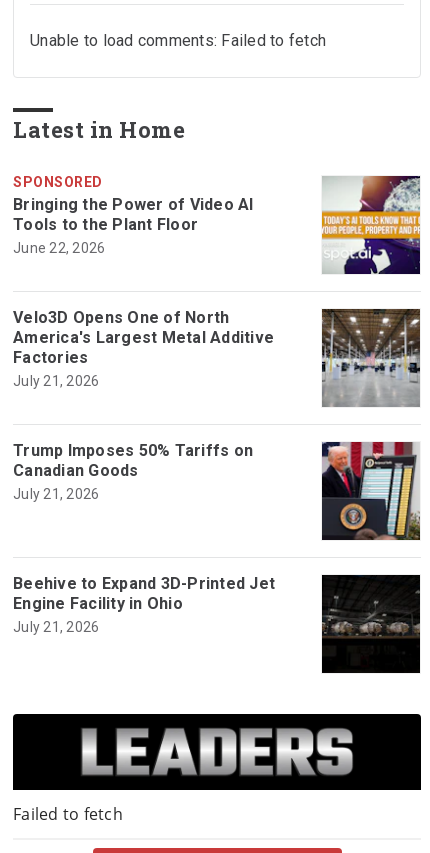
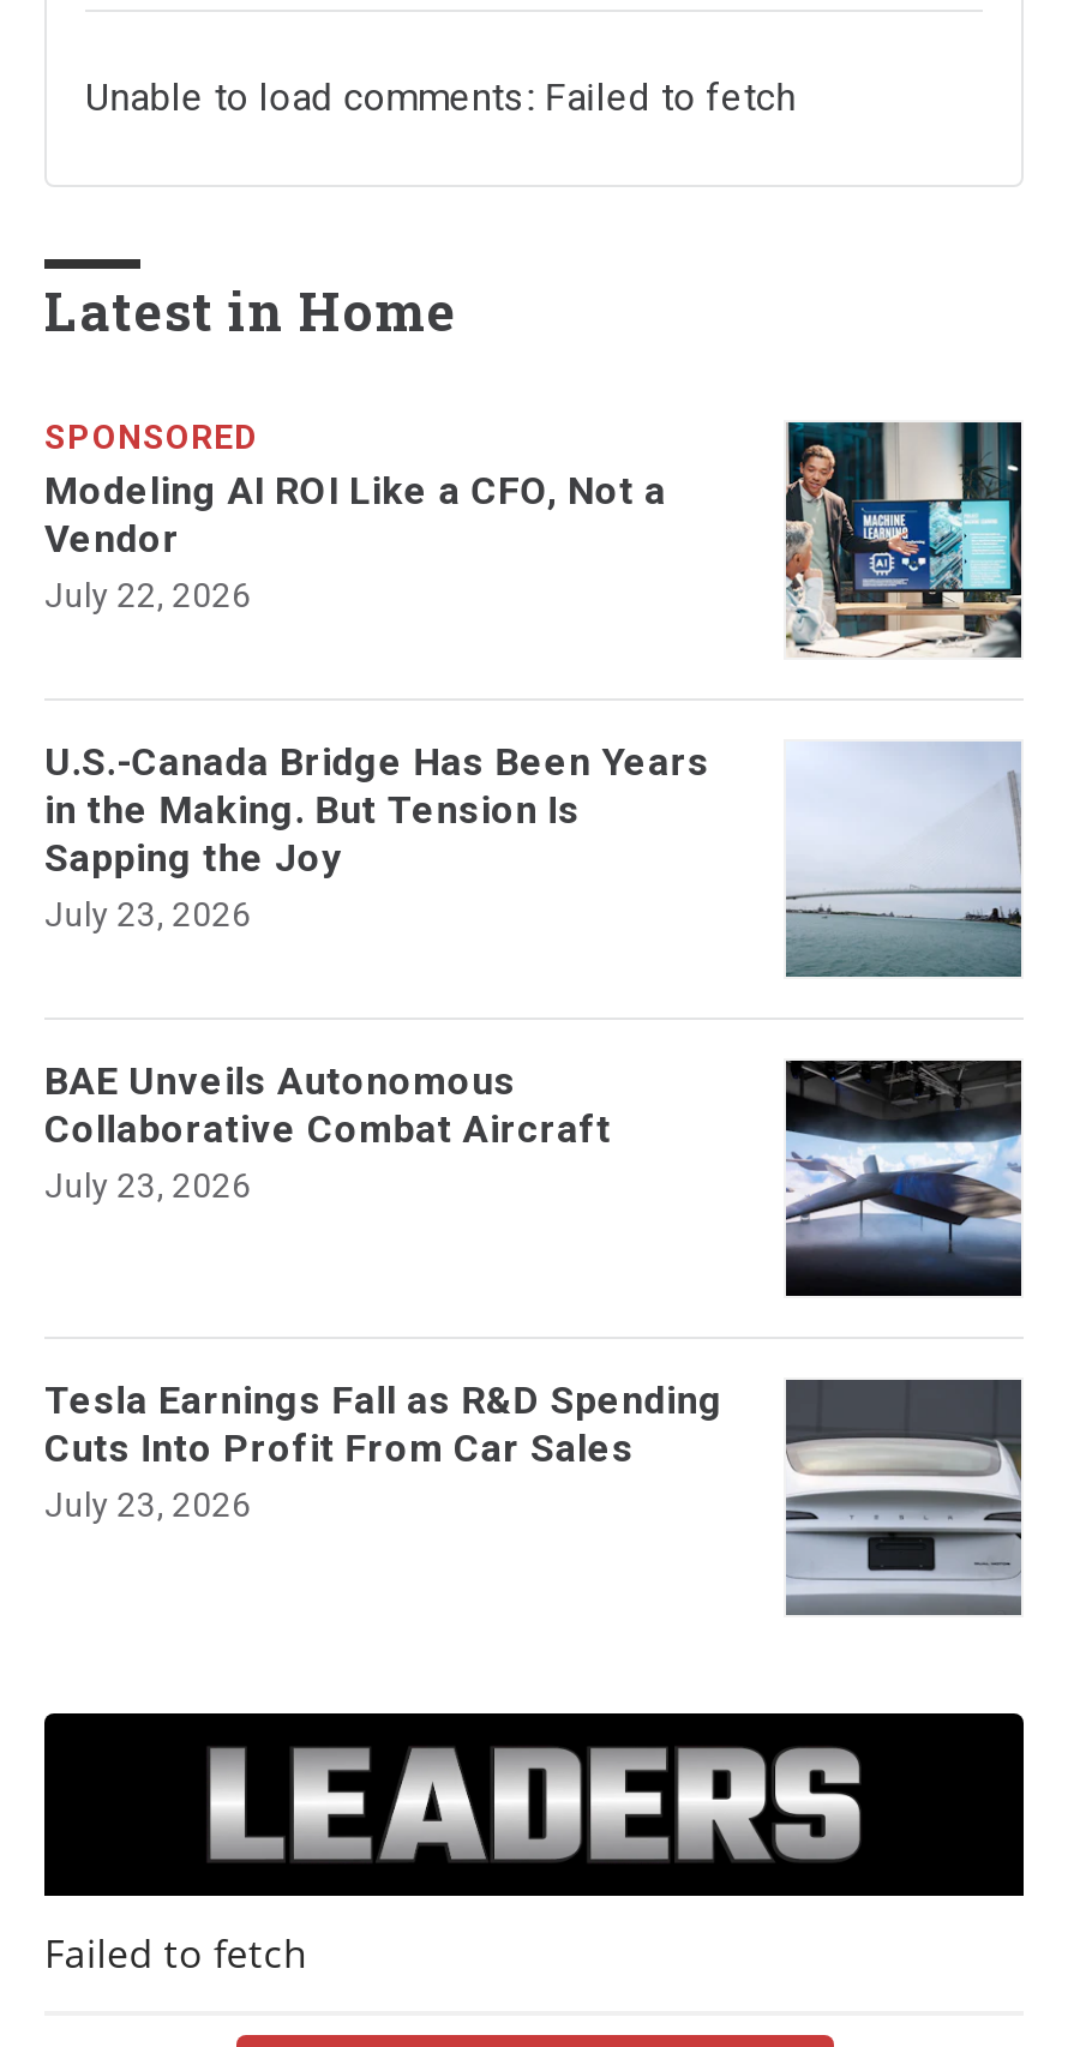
- [image]
+ [image]

- Bringing the Power of Video AI
- Tools to the Plant Floor
- June 22, 2026
+ Modeling AI ROI Like a CFO, Not a
+ Vendor
+ July 22, 2026

- Velo3D Opens One of North
- America's Largest Metal Additive
- Factories
- July 21, 2026
+ U.S.-Canada Bridge Has Been Years
+ in the Making. But Tension Is
+ Sapping the Joy
+ July 23, 2026

- [image]
+ [image]

- Trump Imposes 50% Tariffs on
- Canadian Goods
- July 21, 2026
+ BAE Unveils Autonomous
+ Collaborative Combat Aircraft
+ July 23, 2026

- [image]
+ [image]

- Beehive to Expand 3D-Printed Jet
- Engine Facility in Ohio
- July 21, 2026
+ Tesla Earnings Fall as R&D Spending
+ Cuts Into Profit From Car Sales
+ July 23, 2026

- [image]
+ [image]
